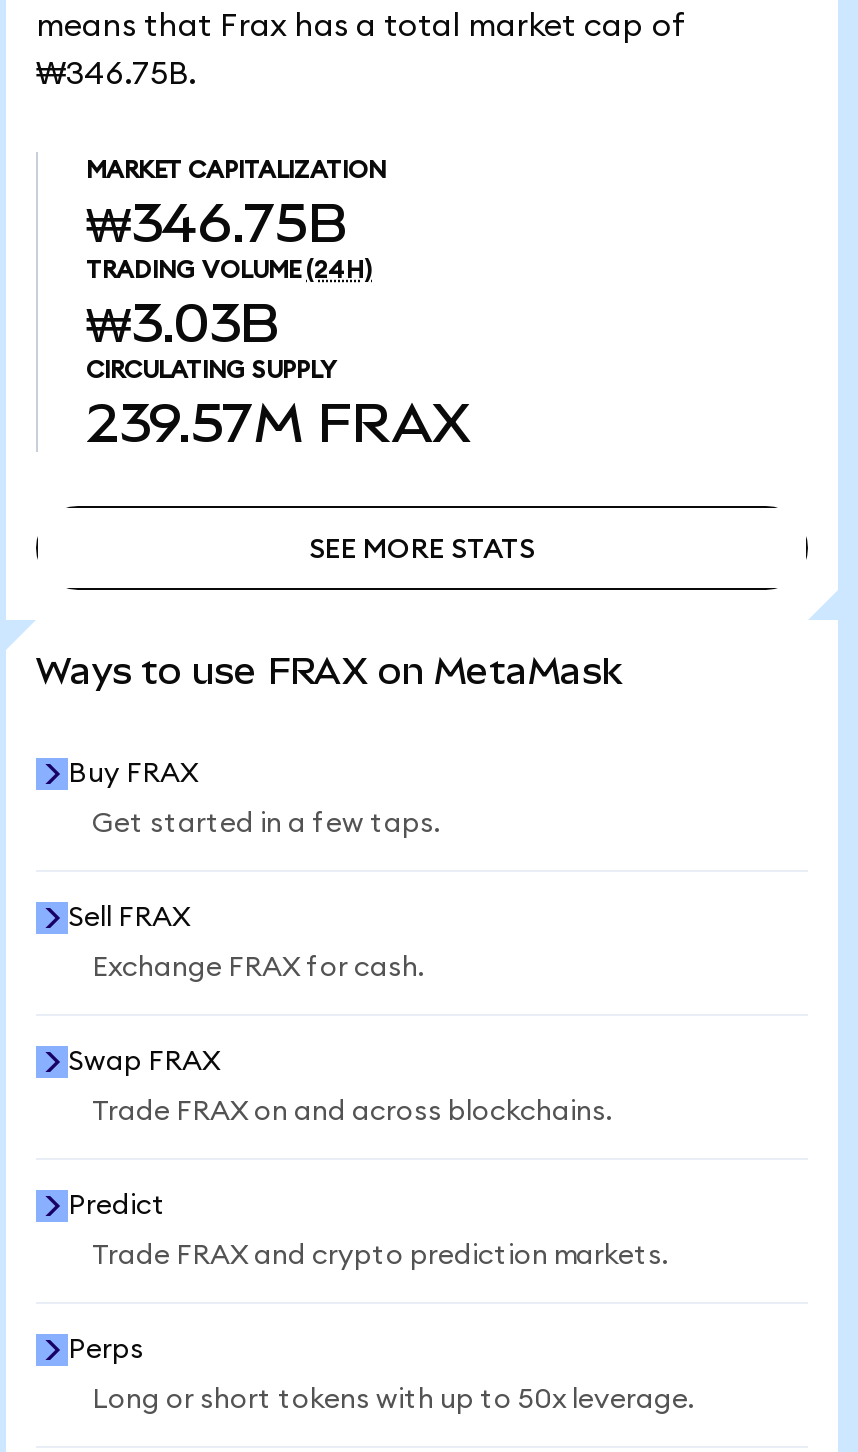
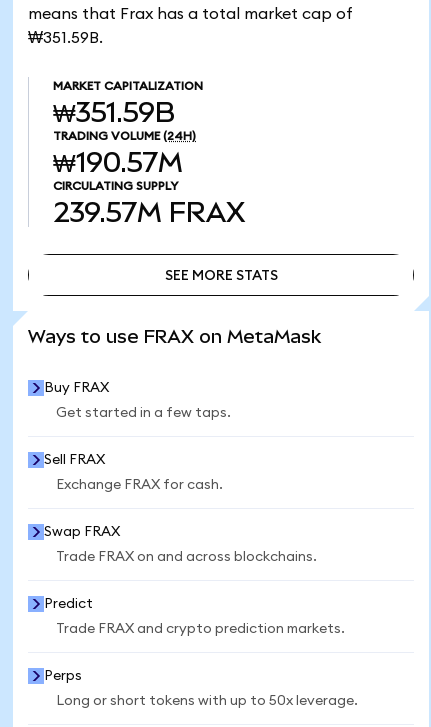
- ₩346.75B.
+ ₩351.59B.

- ₩346.75B
+ ₩351.59B

- ₩3.03B
+ ₩190.57M
